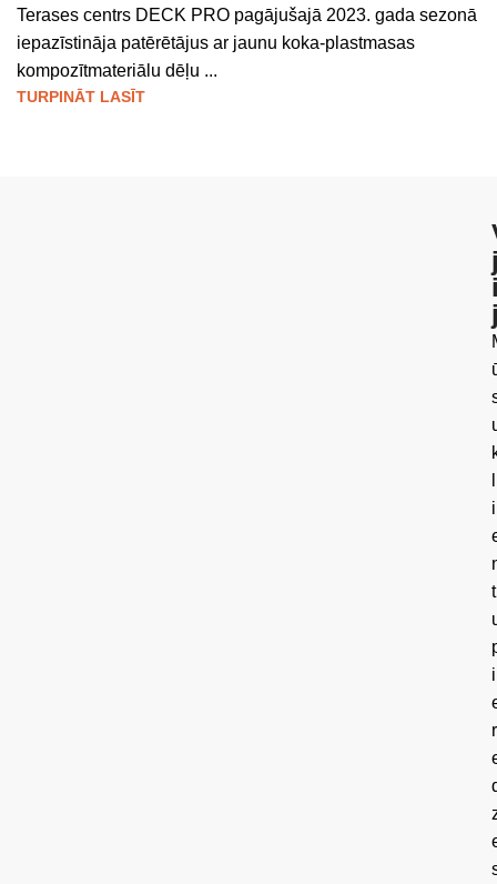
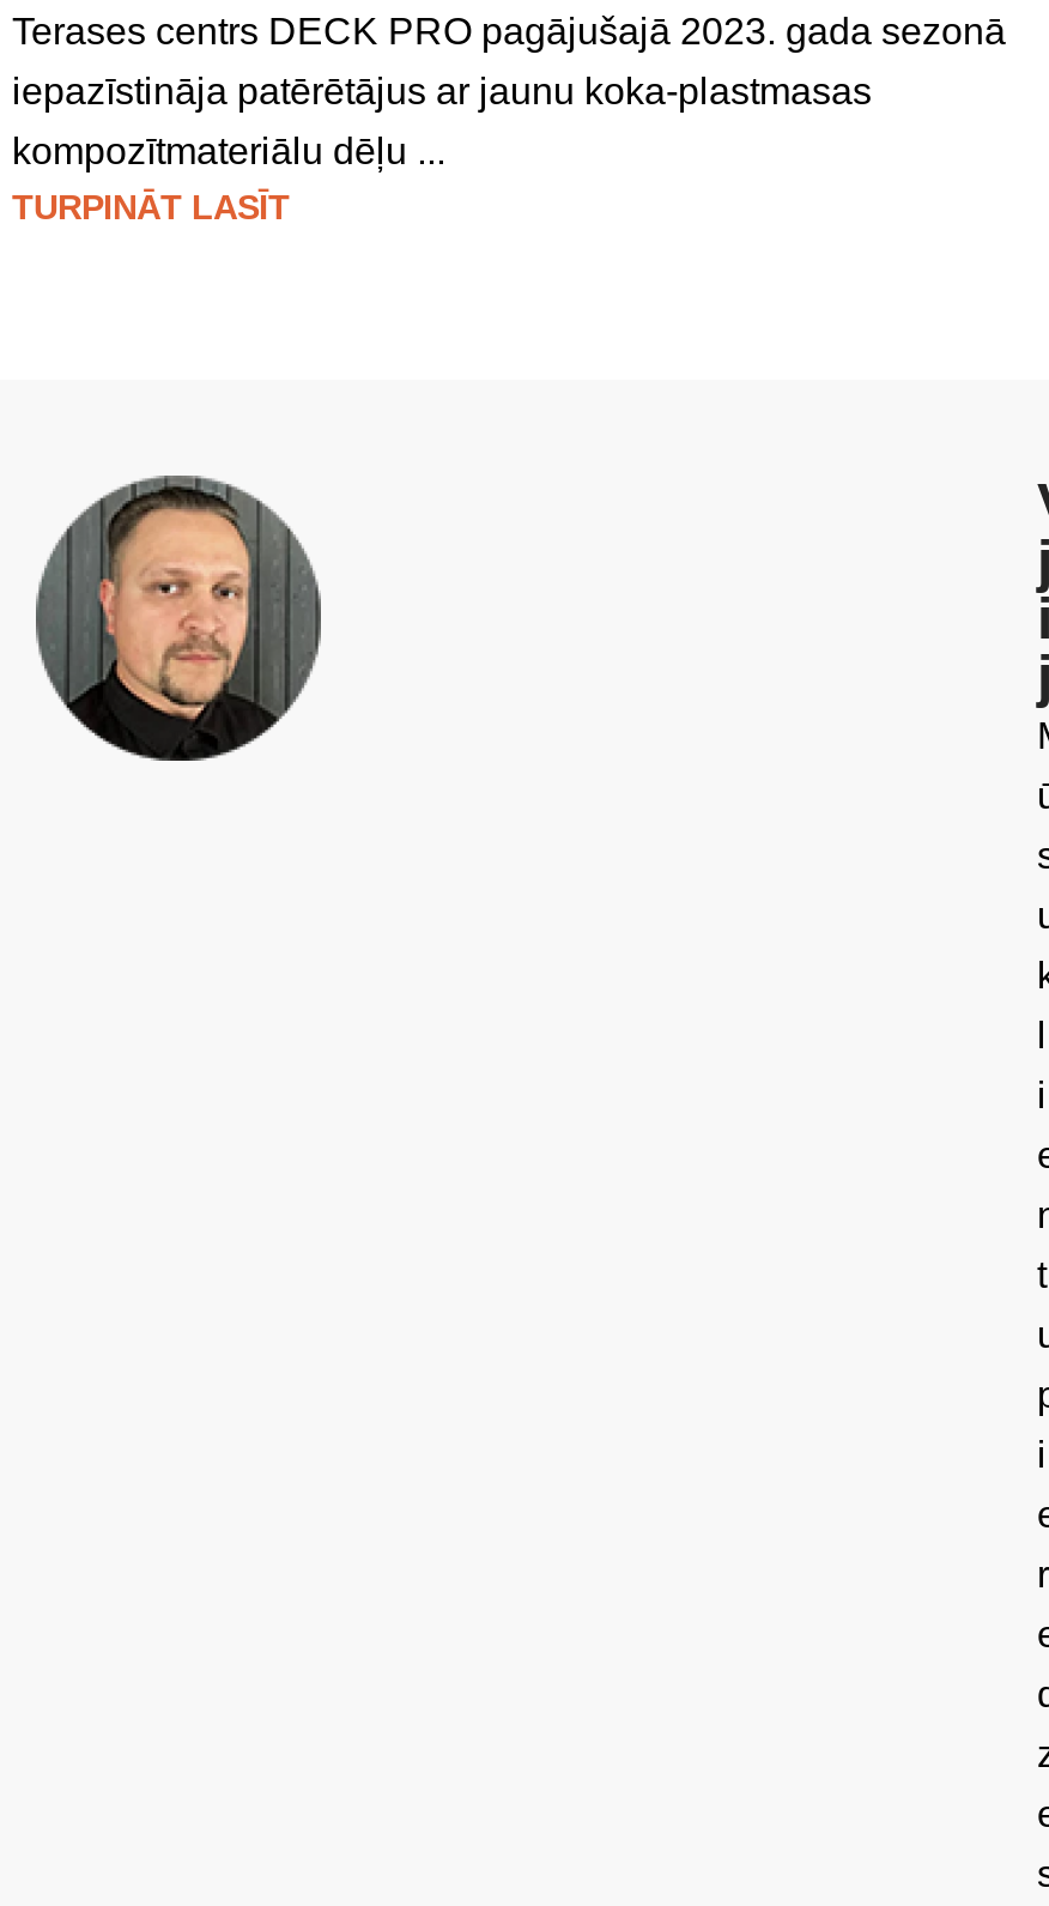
+ [image]
